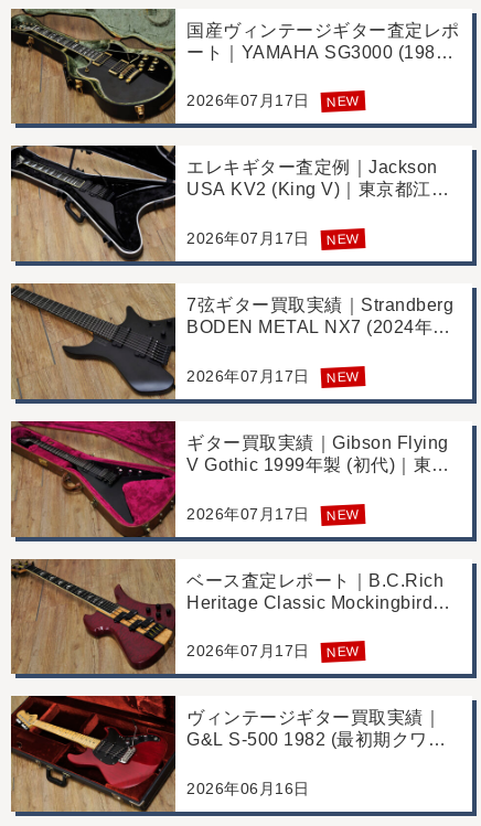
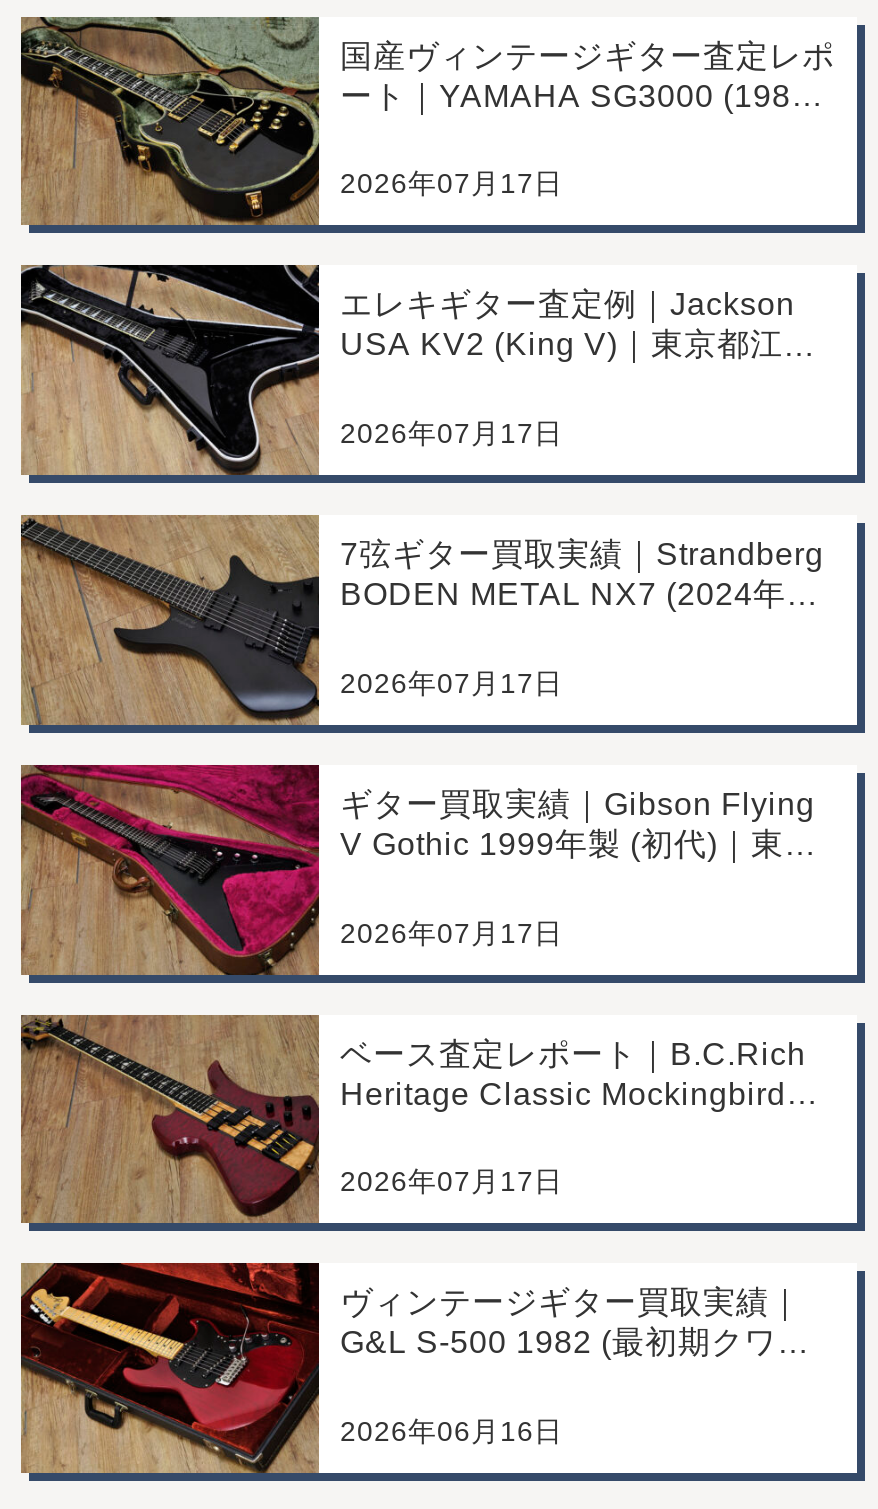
- NEW

- NEW

- NEW

- NEW

- NEW
